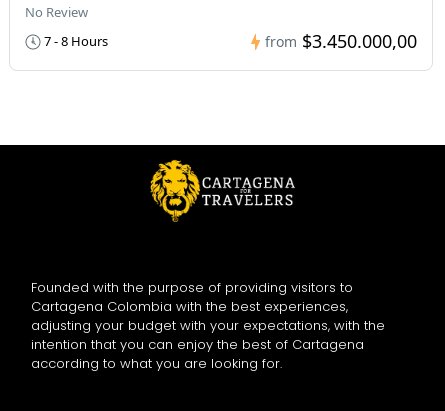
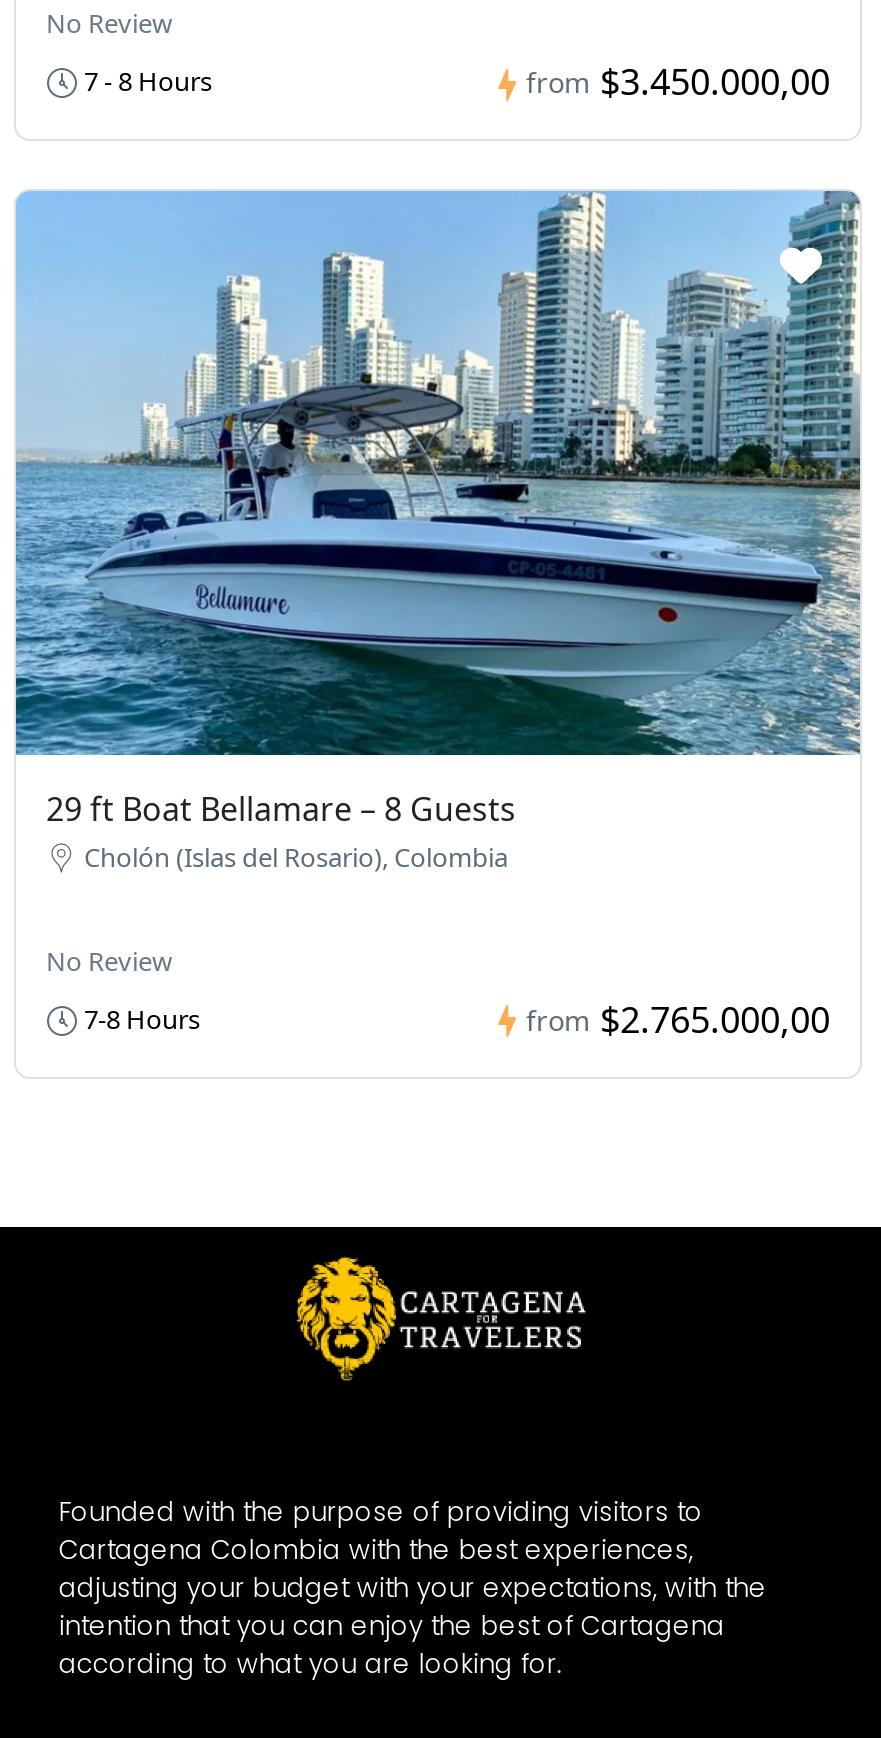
+ [image]
+ 29 ft Boat Bellamare – 8 Guests
+ Cholón (Islas del Rosario), Colombia
+ No Review
+ 7-8 Hours
+ from $2.765.000,00
